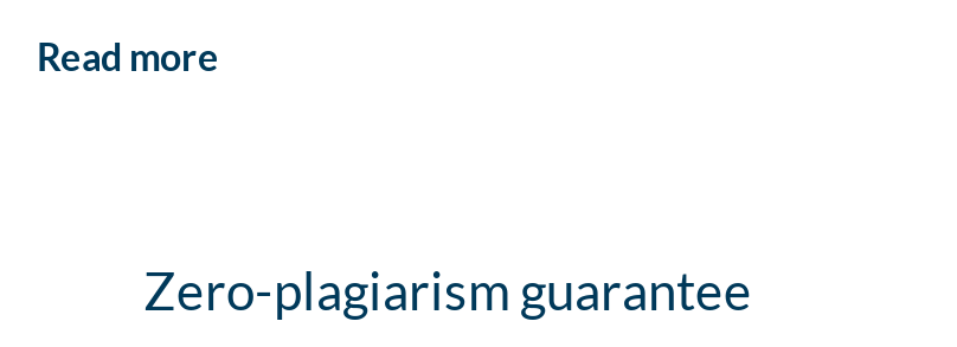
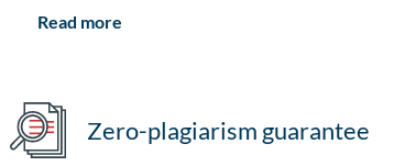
+ [image]
